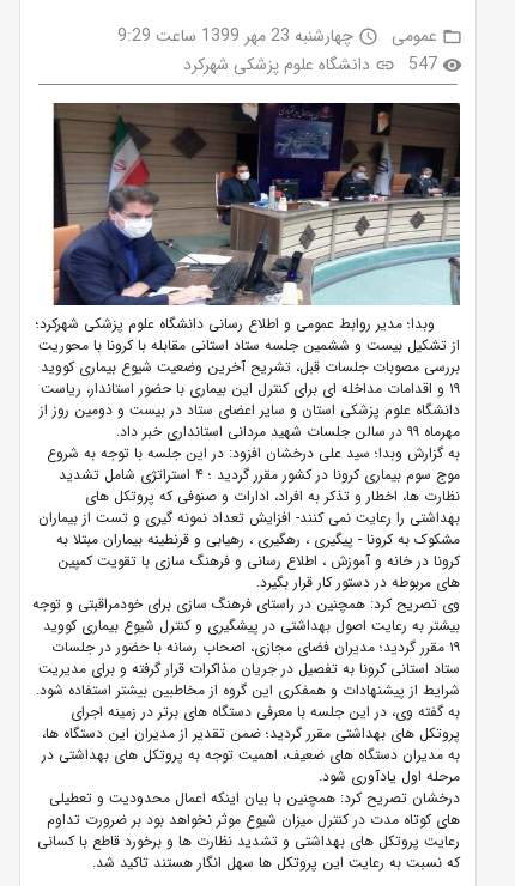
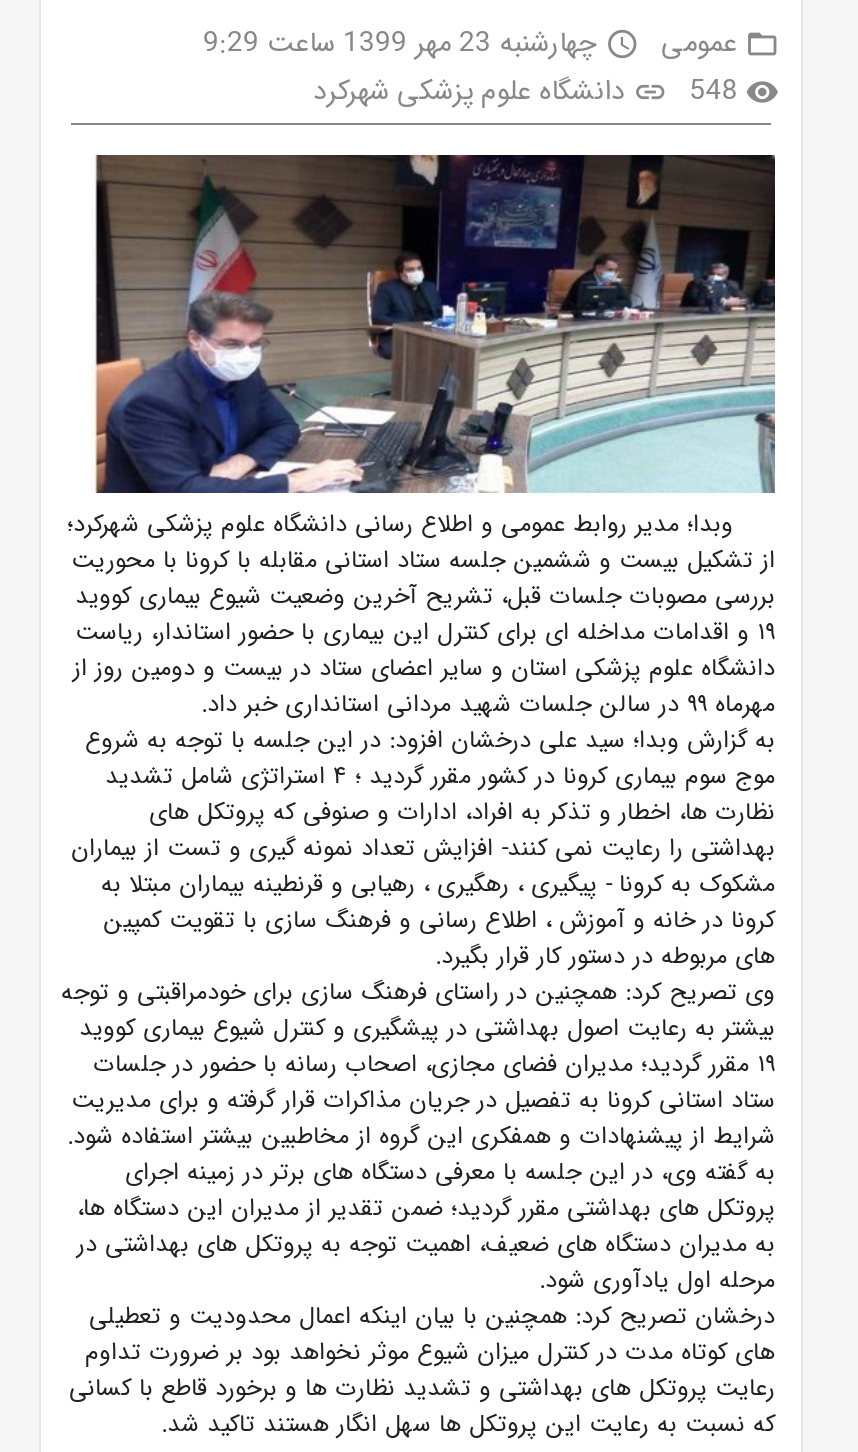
- 547
+ 548
